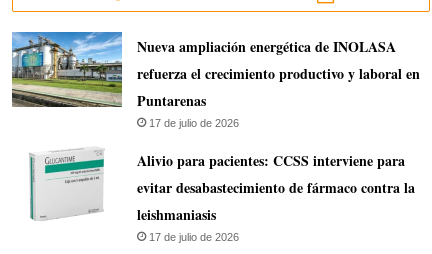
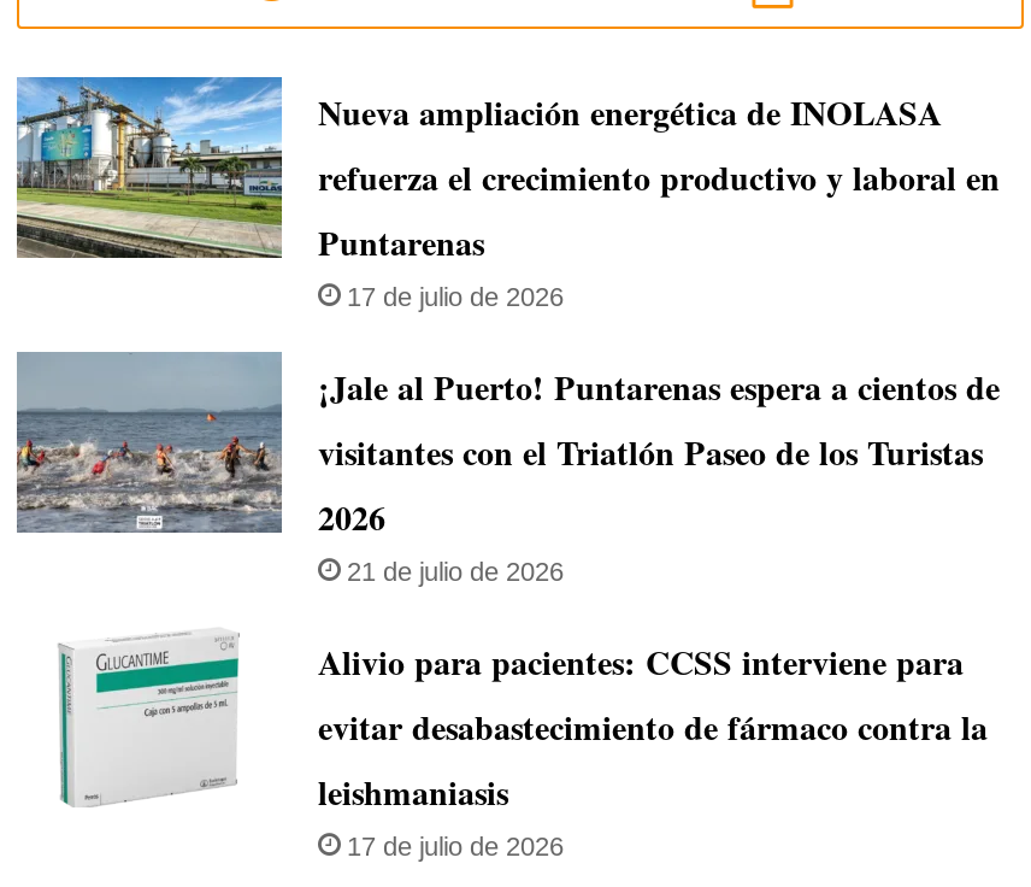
+ [image]
+ ¡Jale al Puerto! Puntarenas espera a cientos de
+ visitantes con el Triatlón Paseo de los Turistas
+ 2026
+ 21 de julio de 2026
